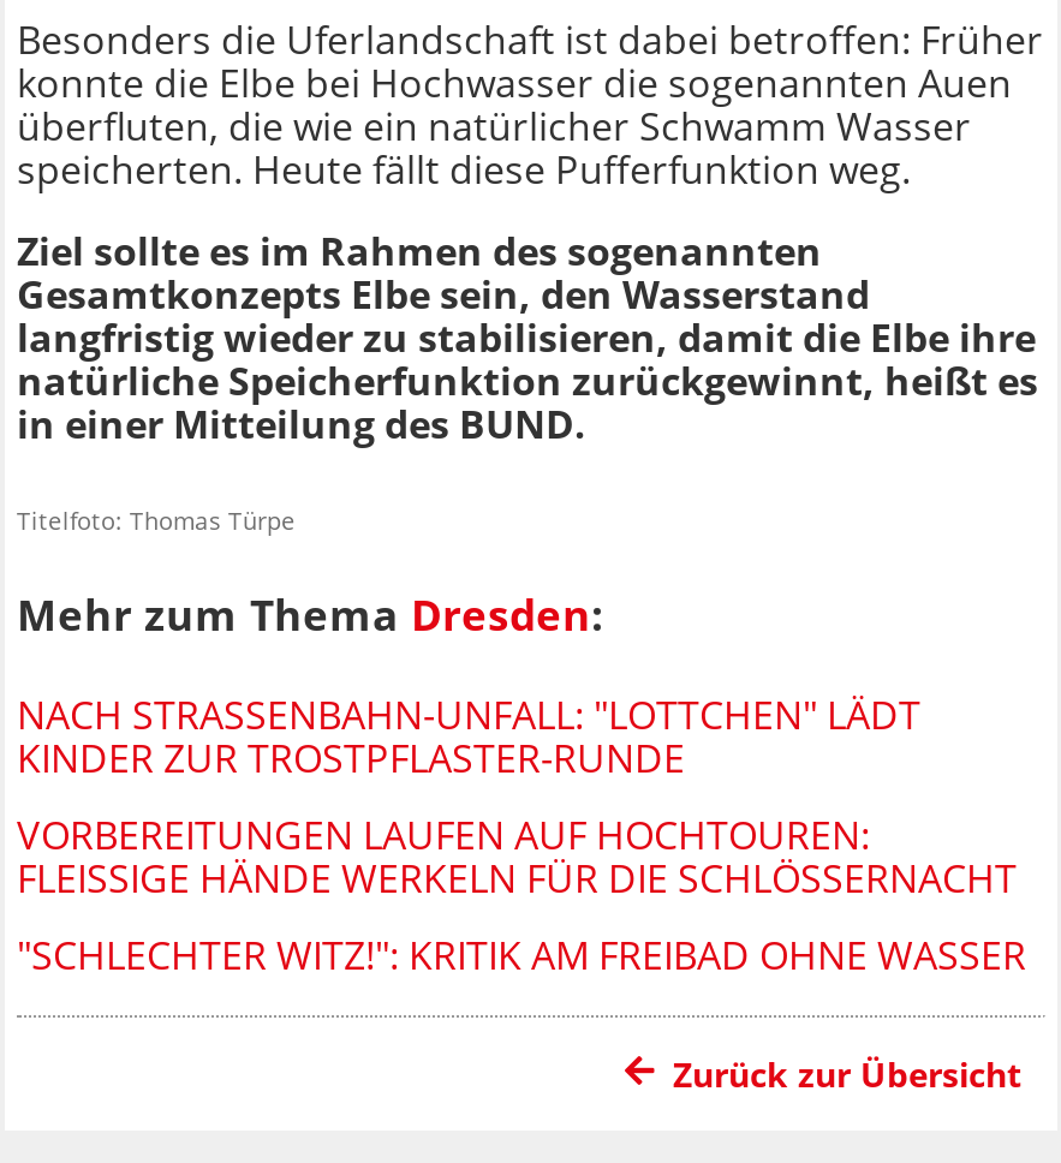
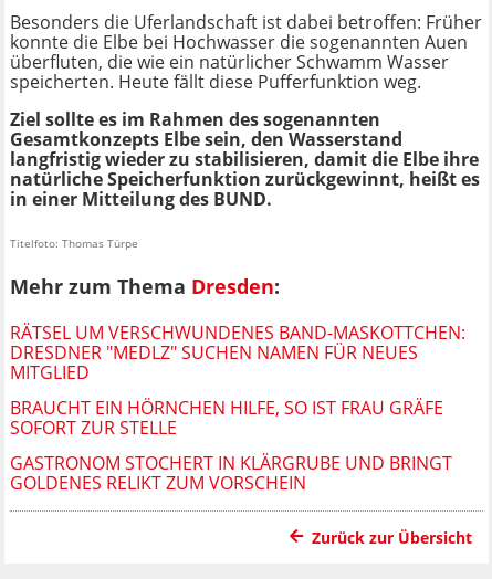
- NACH STRASSENBAHN-UNFALL: "LOTTCHEN" LÄDT K
- INDER ZUR TROSTPFLASTER-RUNDE
+ RÄTSEL UM VERSCHWUNDENES BAND-MASKOTTCHEN:
+ DRESDNER "MEDLZ" SUCHEN NAMEN FÜR NEUES
+ MITGLIED

- VORBEREITUNGEN LAUFEN AUF HOCHTOUREN:
- FLEISSIGE HÄNDE WERKELN FÜR DIE SCHLÖSSERNACHT
+ BRAUCHT EIN HÖRNCHEN HILFE, SO IST FRAU GRÄFE
+ SOFORT ZUR STELLE

- "SCHLECHTER WITZ!": KRITIK AM FREIBAD OHNE WASSER
+ GASTRONOM STOCHERT IN KLÄRGRUBE UND BRINGT
+ GOLDENES RELIKT ZUM VORSCHEIN
